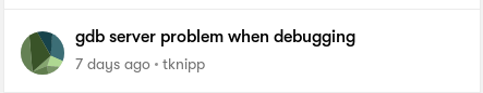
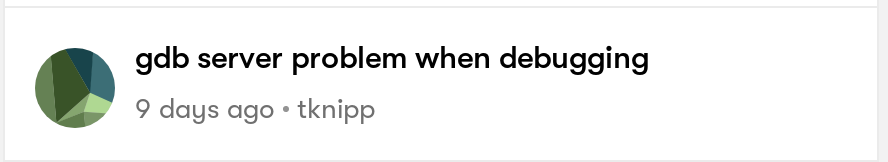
- 7 days ago tknipp
+ 9 days ago tknipp
